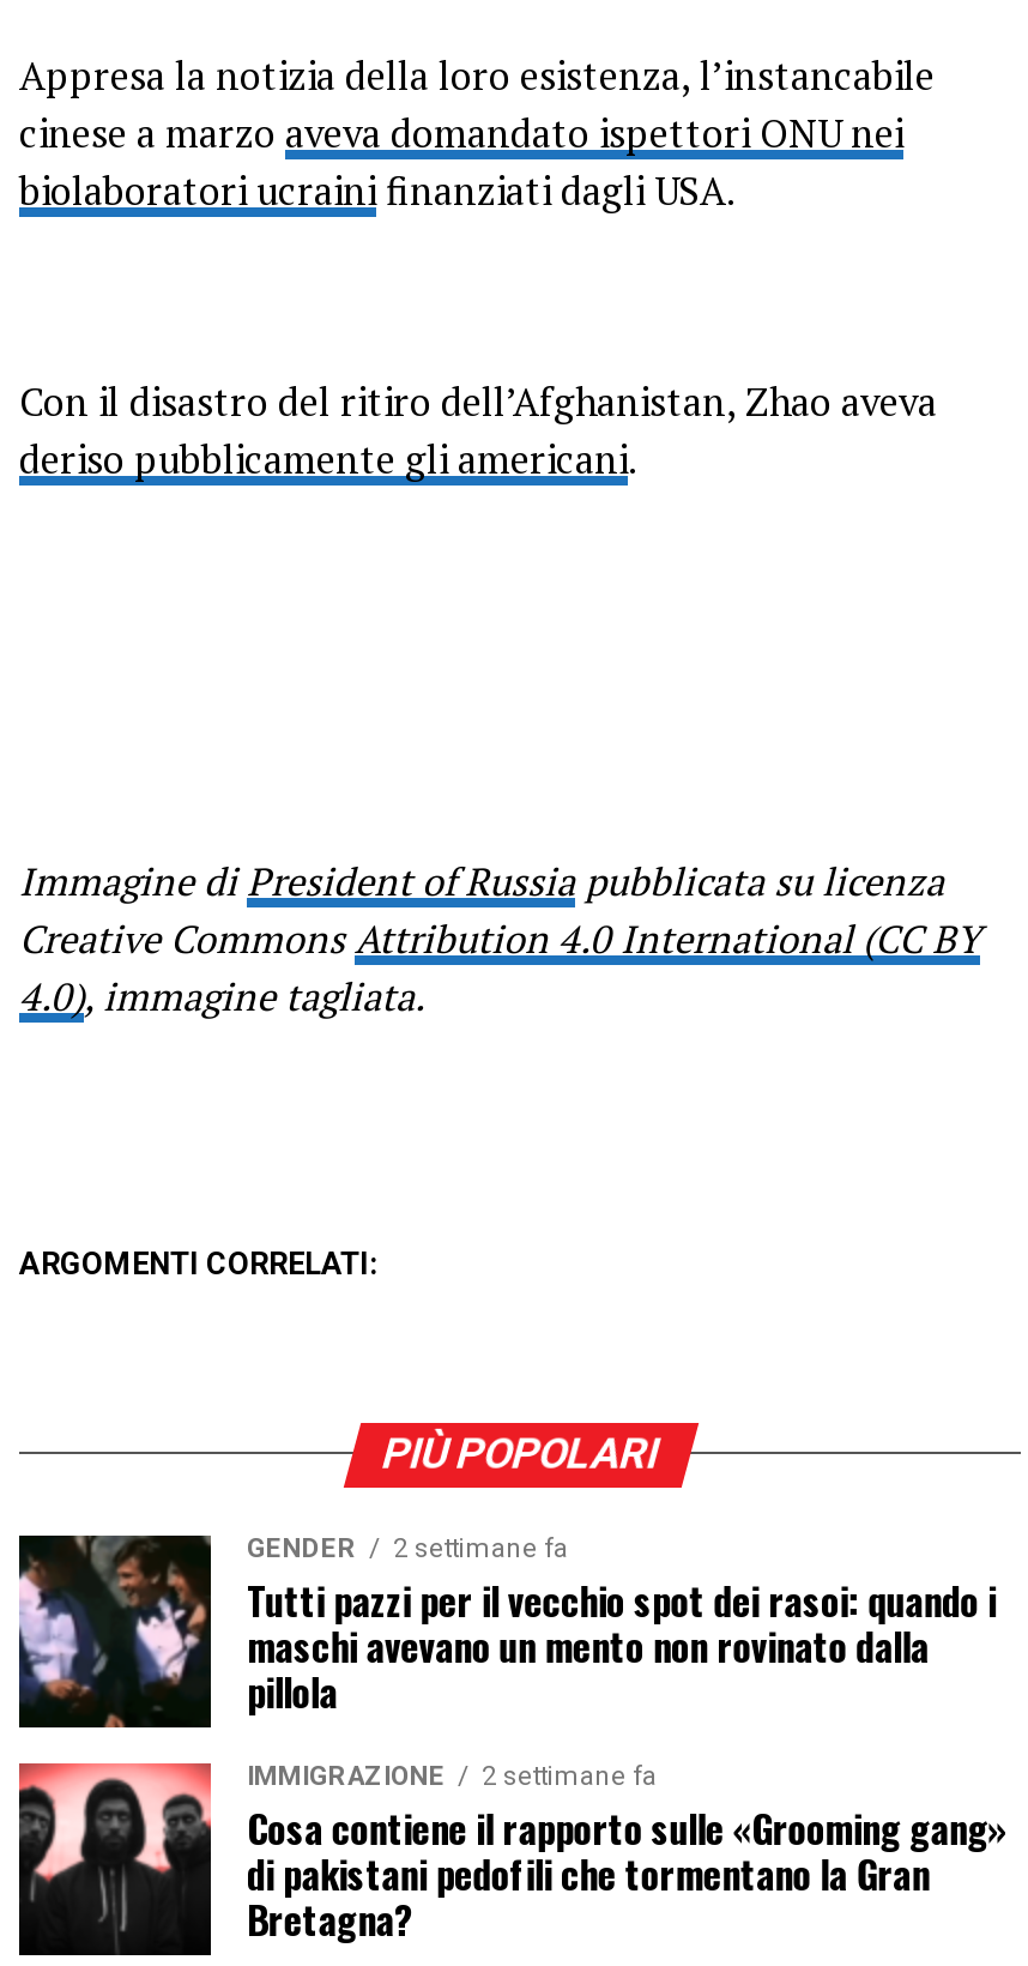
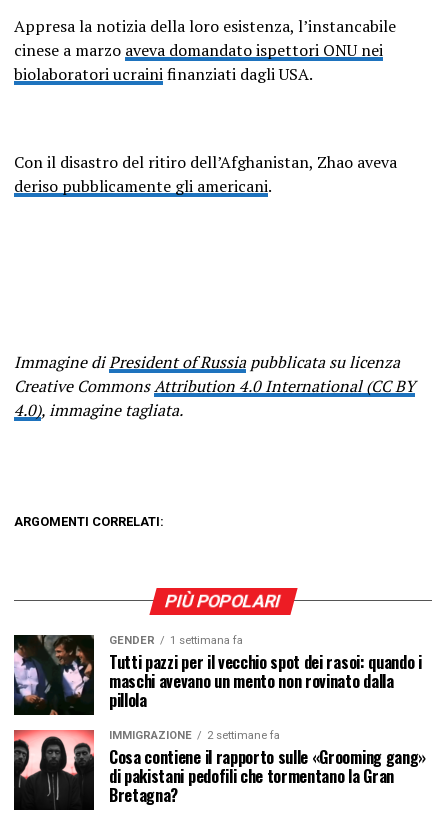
- GENDER 2 settimane fa
+ GENDER 1 settimana fa
